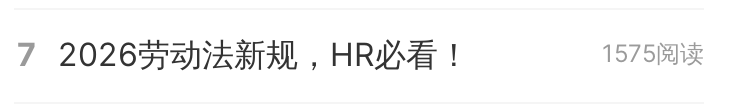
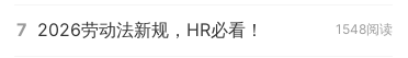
- 1575阅读
+ 1548阅读
